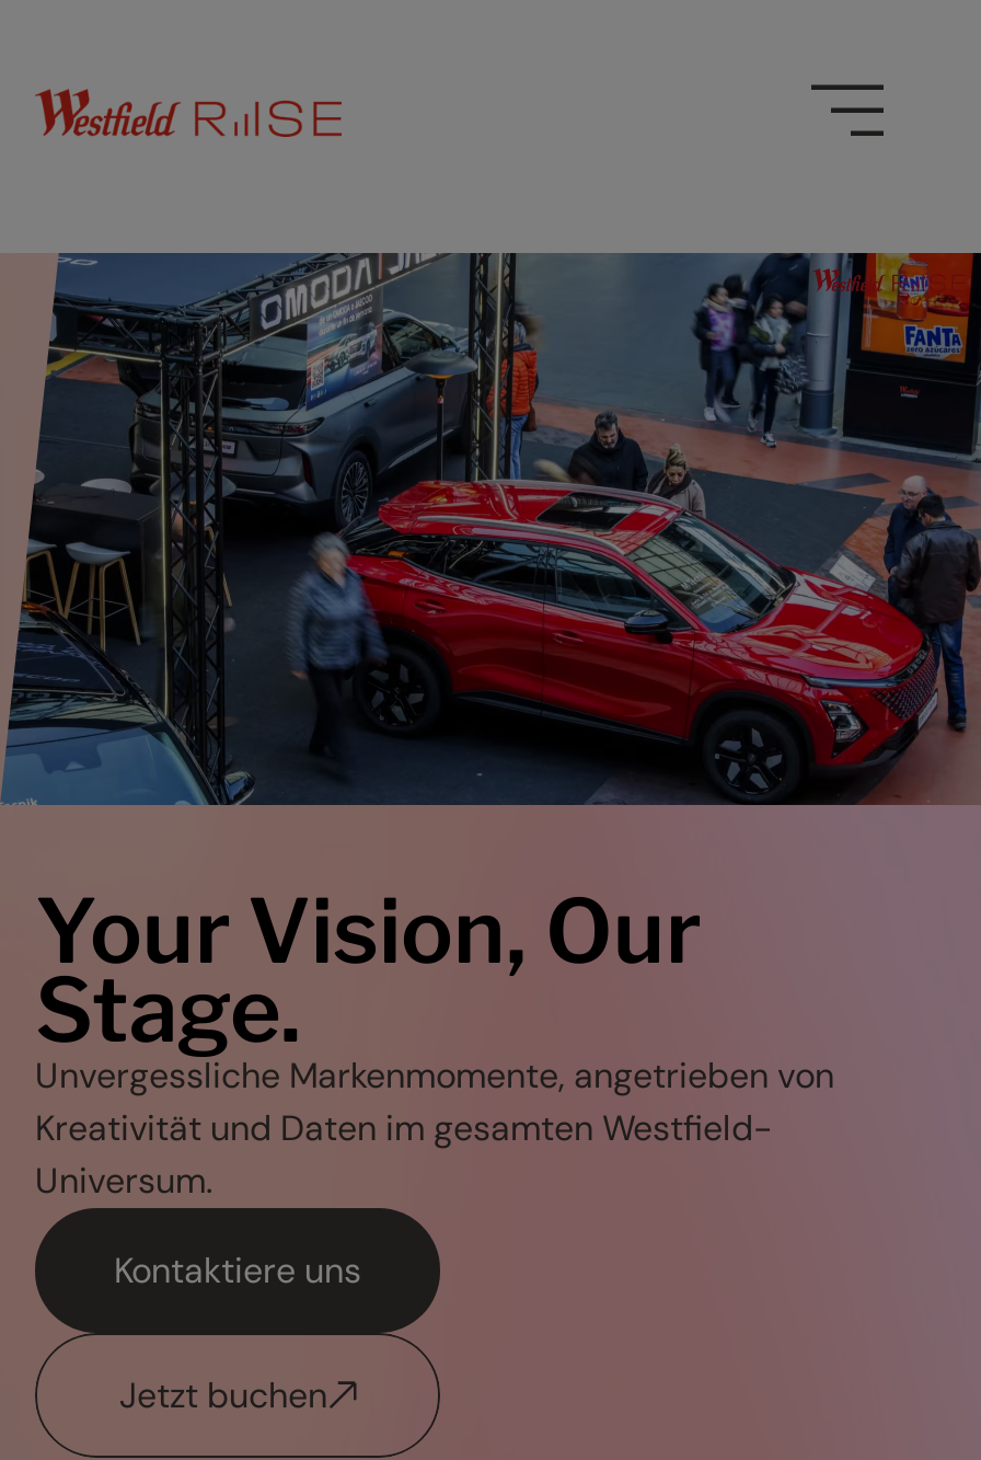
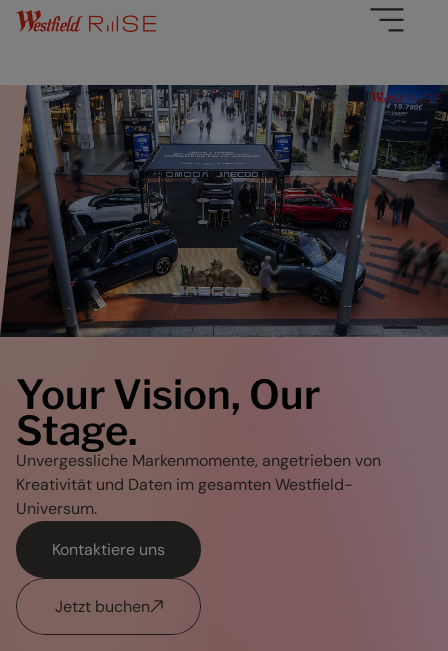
- [image]
+ [image]
